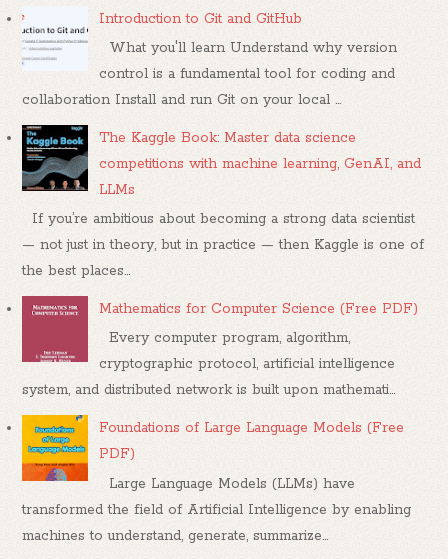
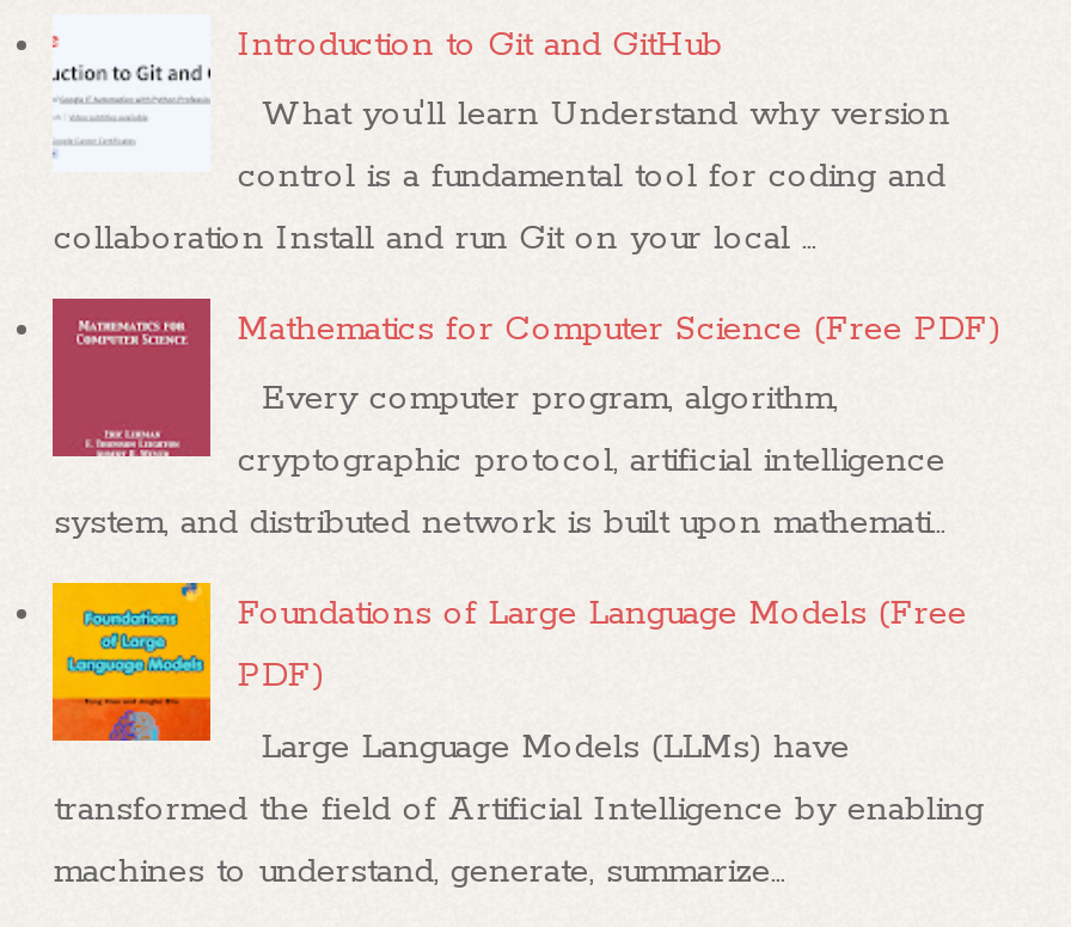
- [image]
- The Kaggle Book: Master data science
- competitions with machine learning, GenAI, and
- LLMs
- If you’re ambitious about becoming a strong data scientist
- — not just in theory, but in practice — then Kaggle is one of
- the best places...
